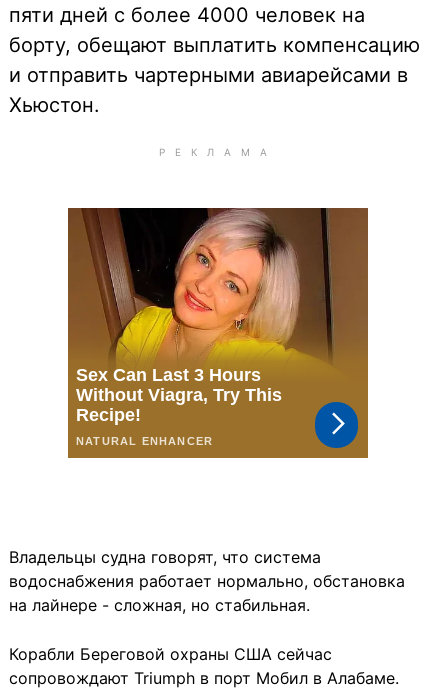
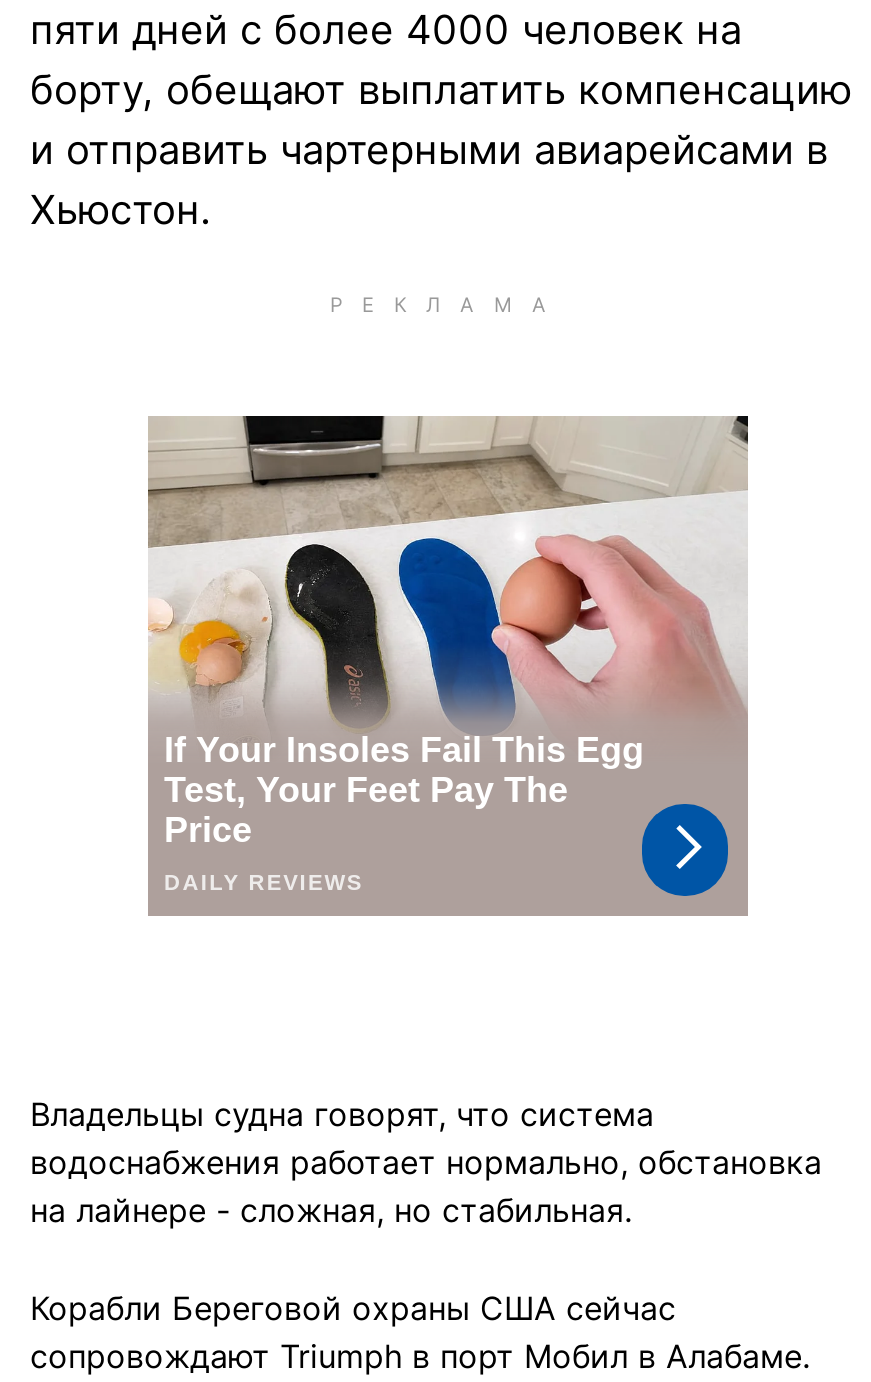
- [image]
+ [image]
